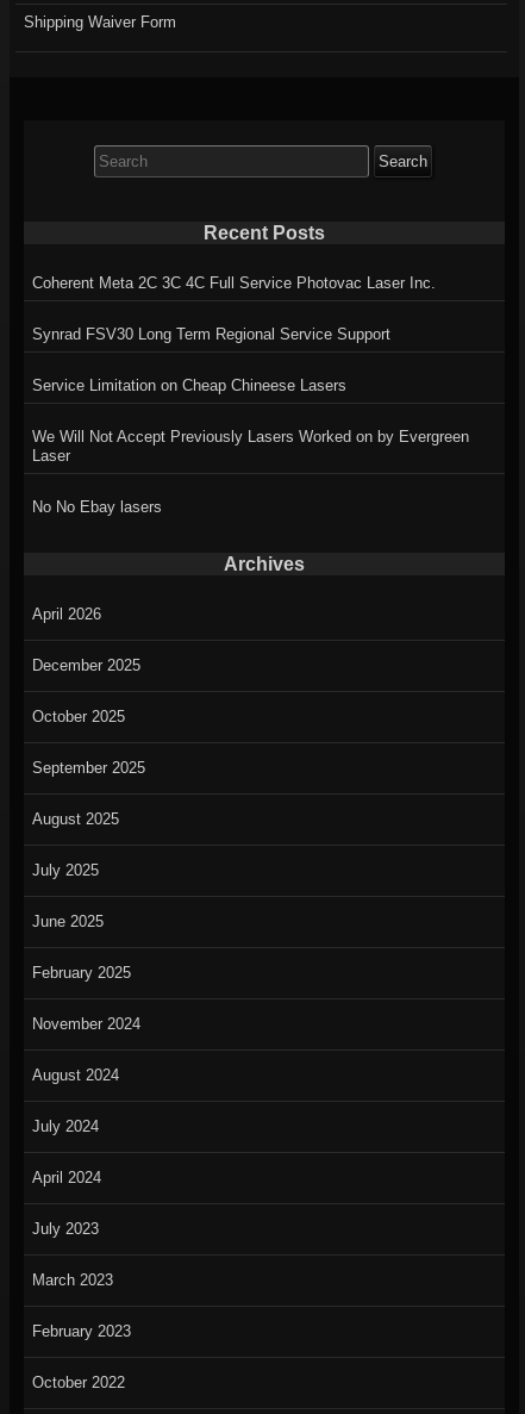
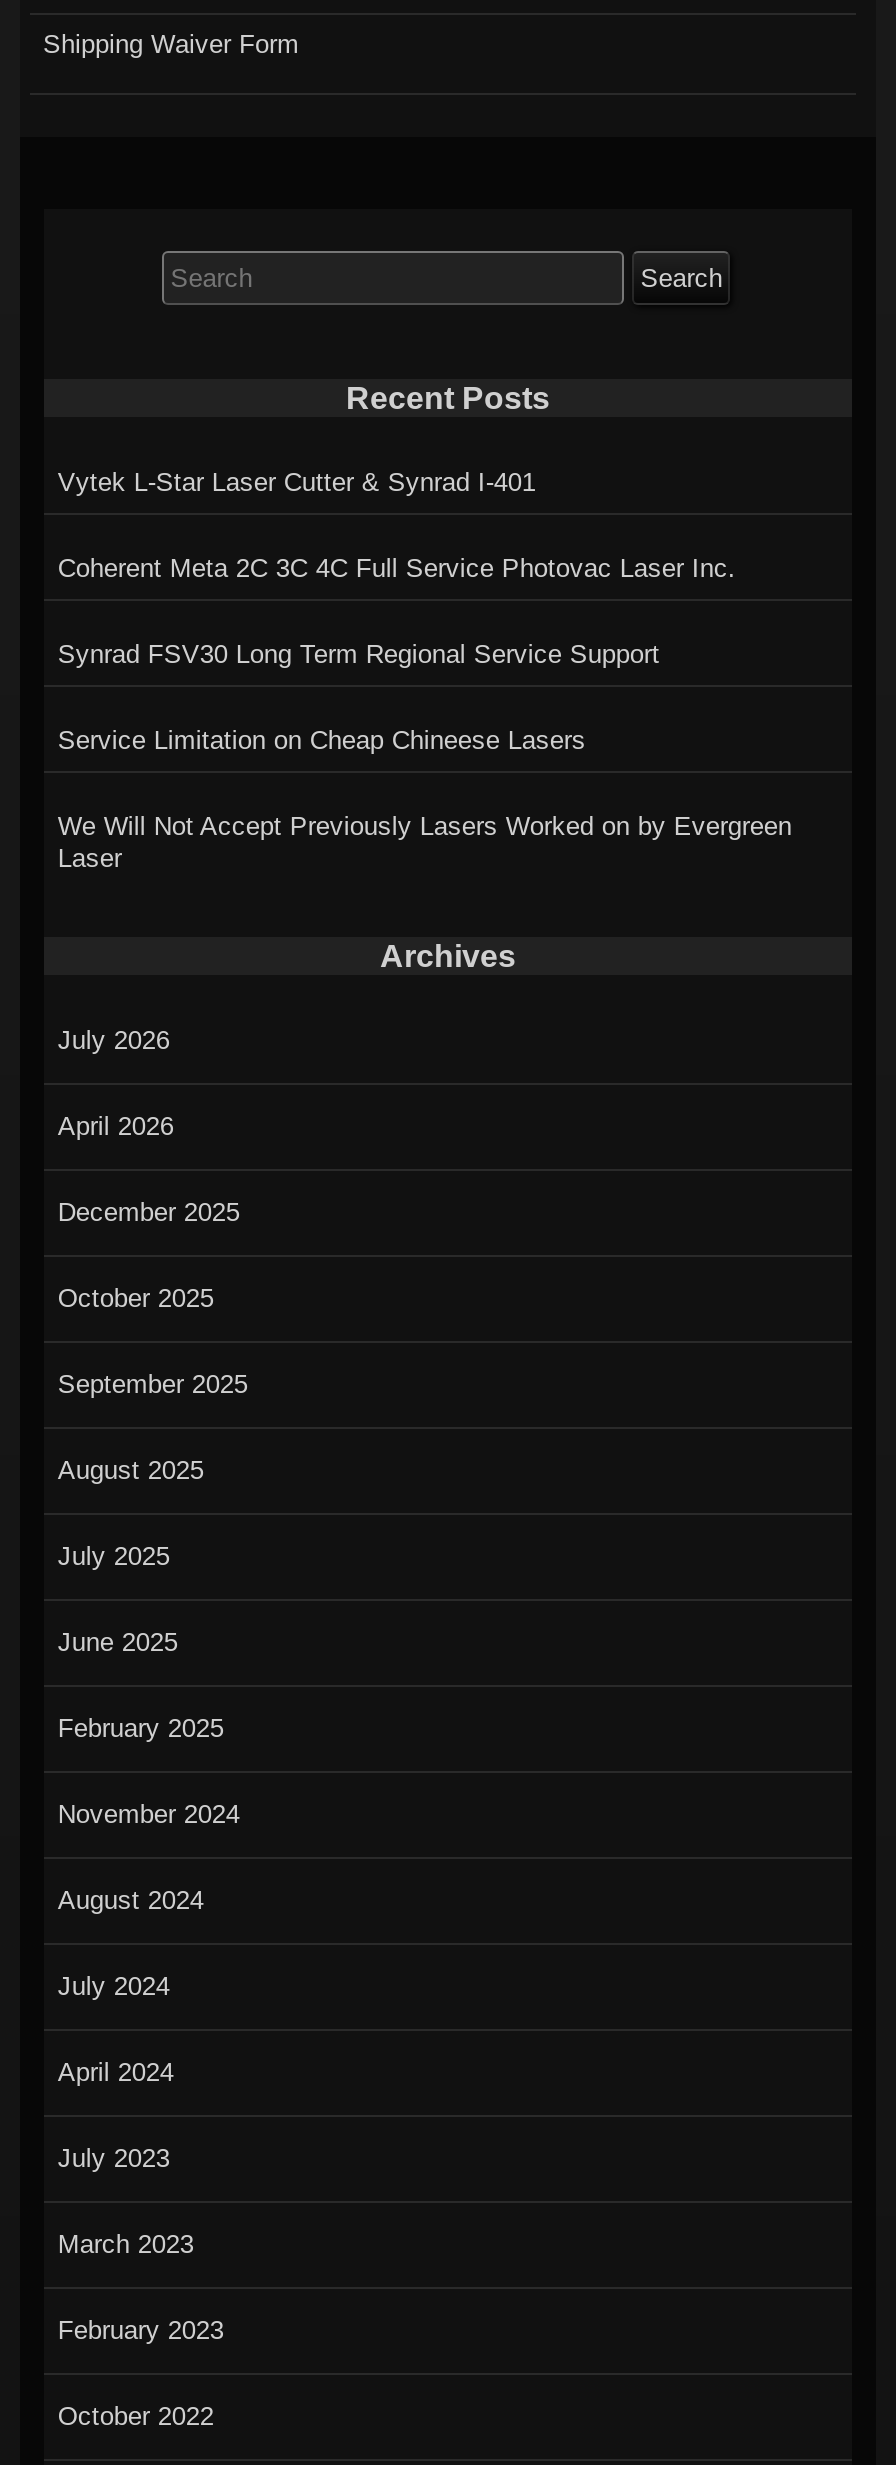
+ Vytek L-Star Laser Cutter & Synrad I-401

- No No Ebay lasers

+ July 2026
